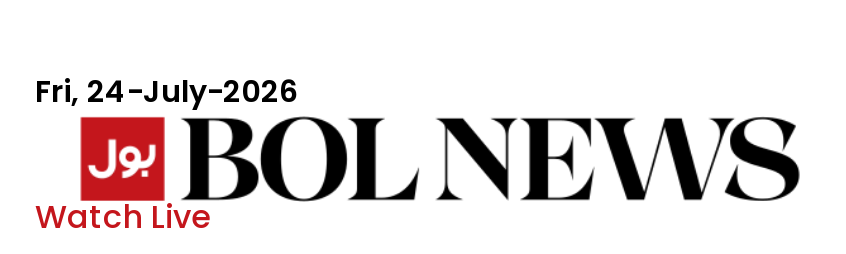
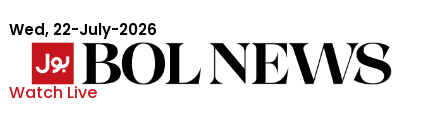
- Fri, 24-July-2026
+ Wed, 22-July-2026
